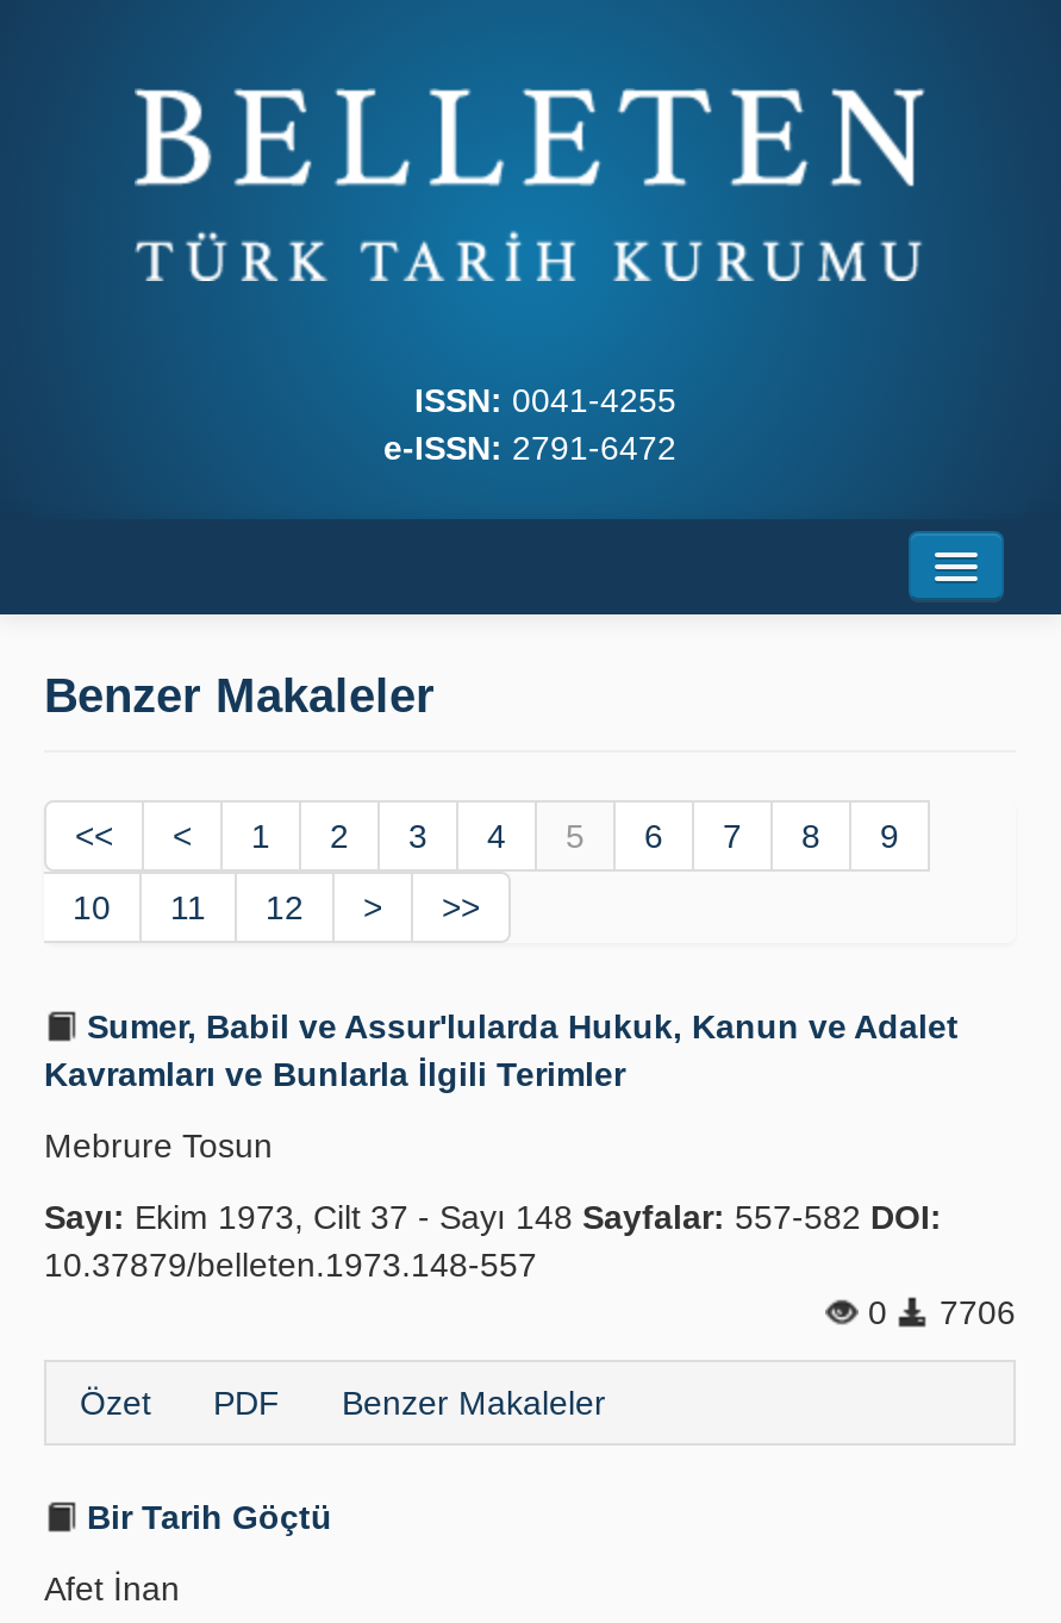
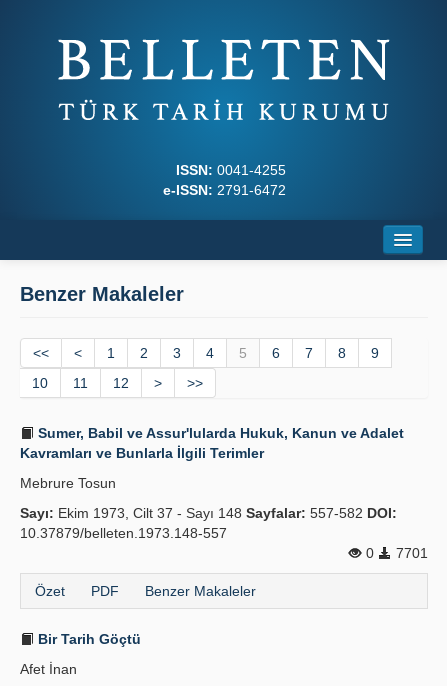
- 0 7706
+ 0 7701
